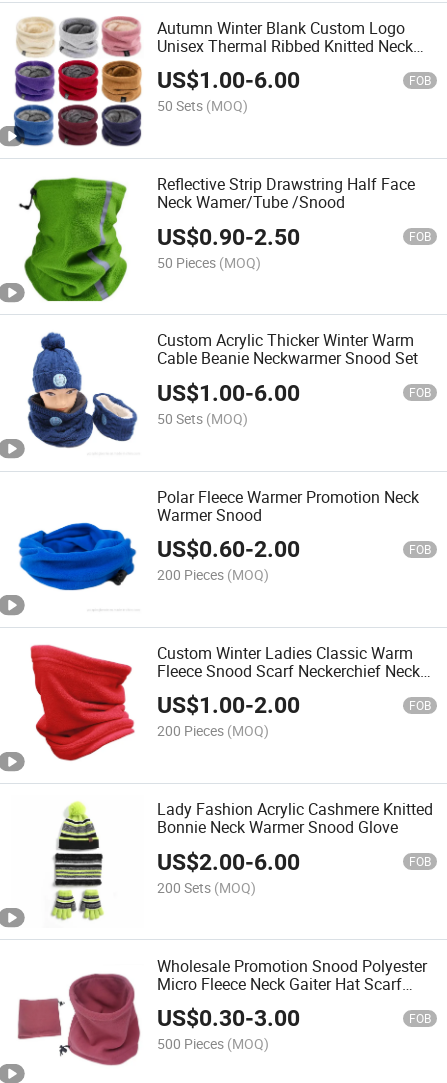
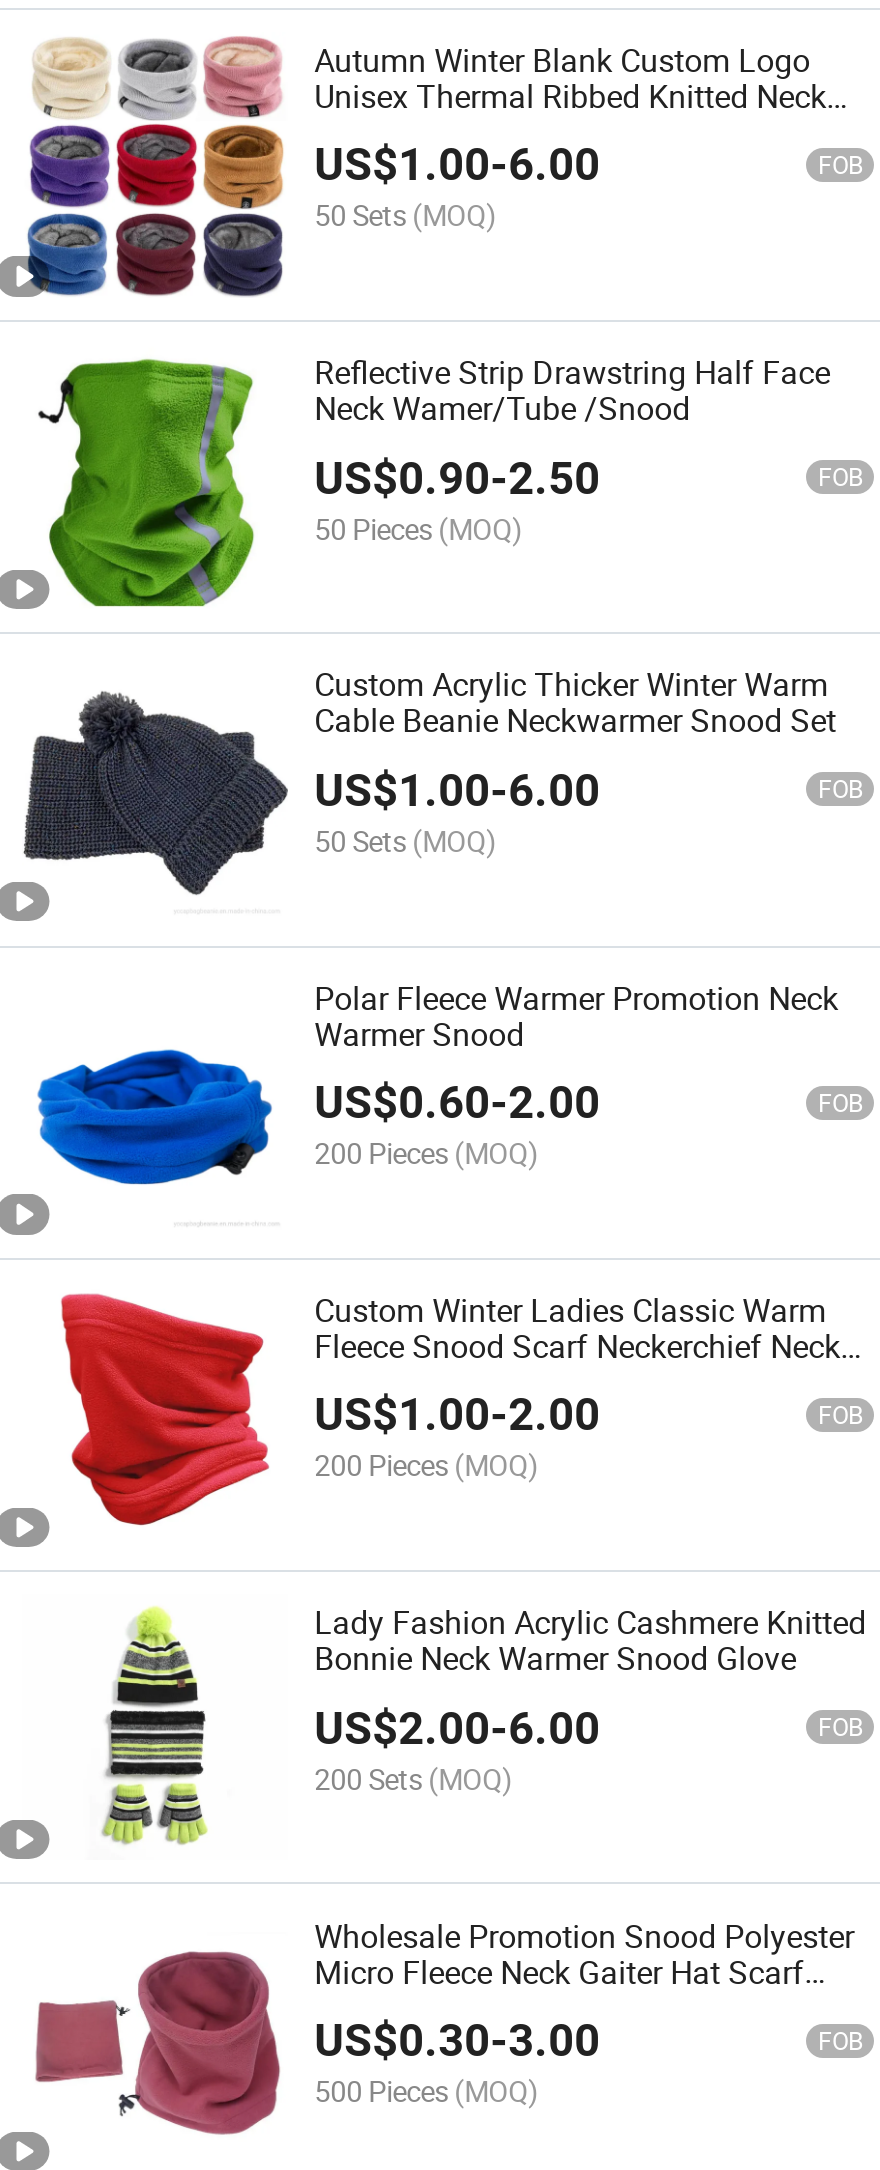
- [image]
+ [image]
